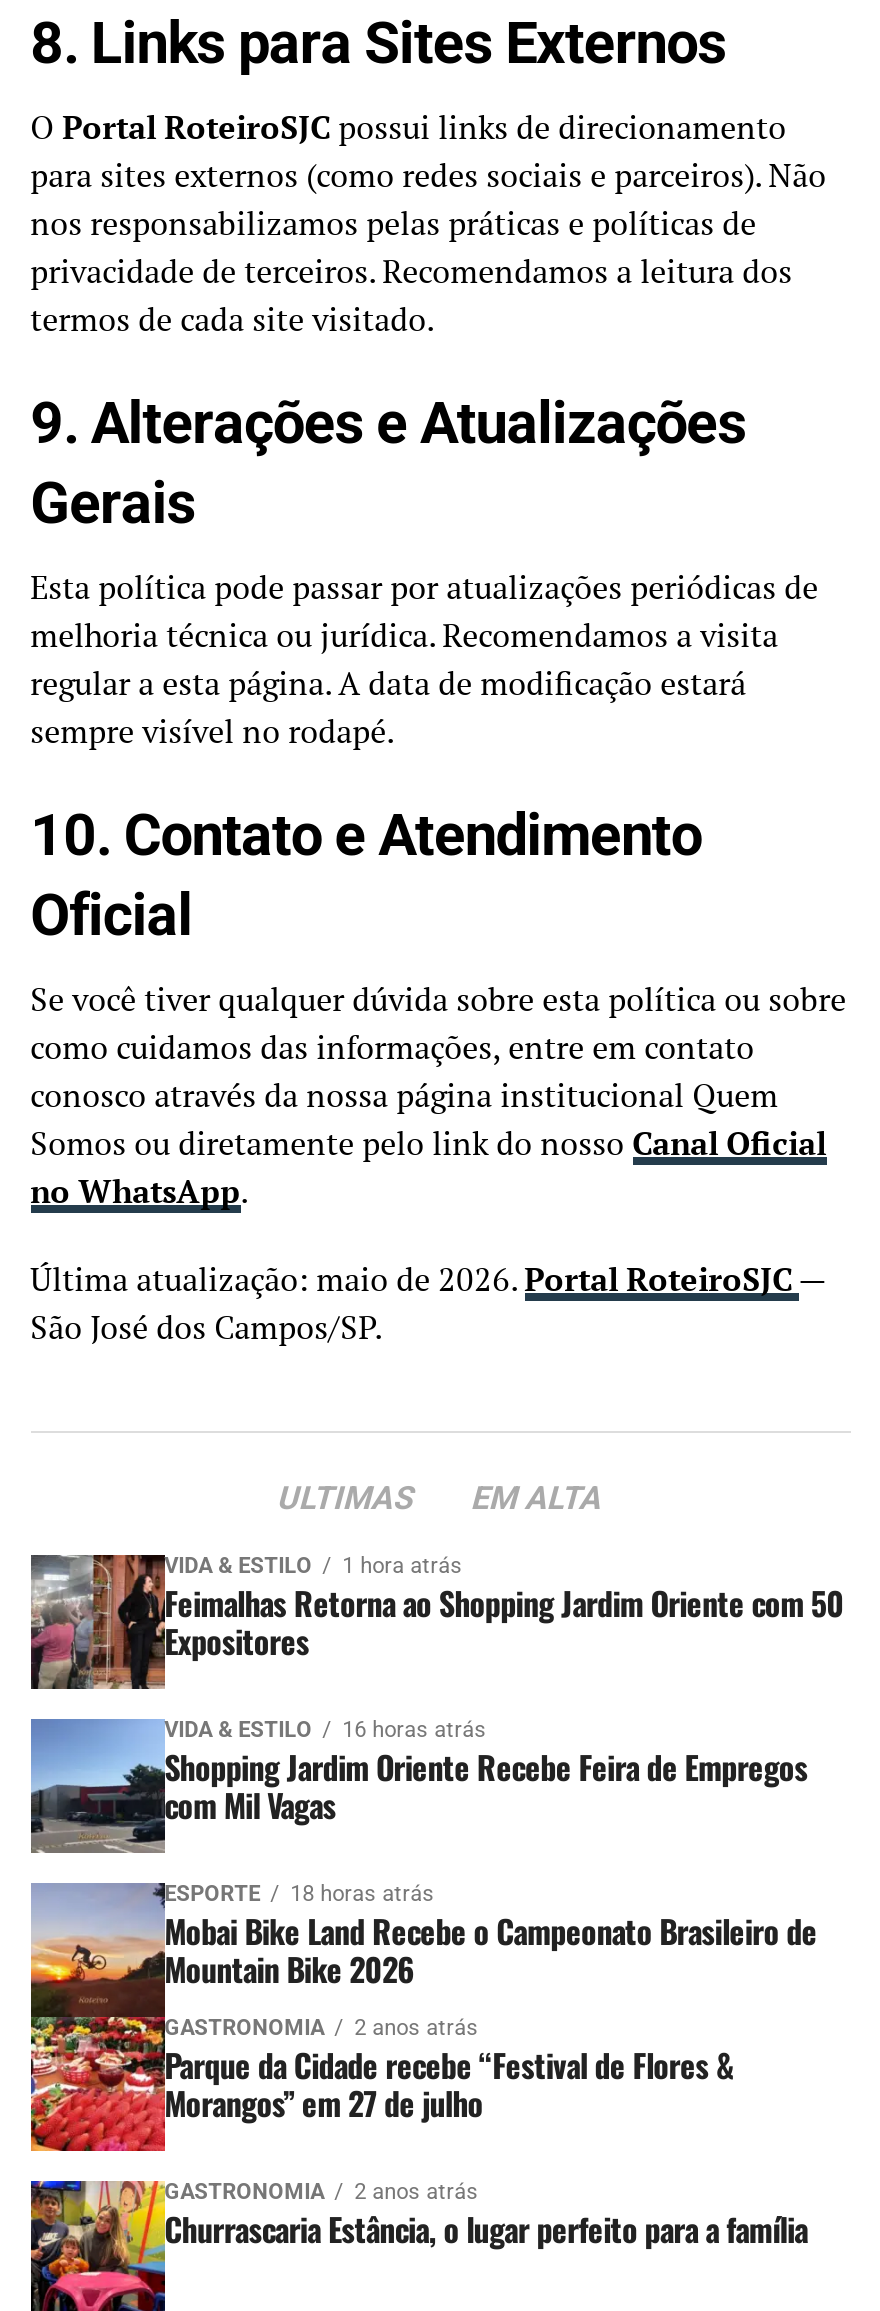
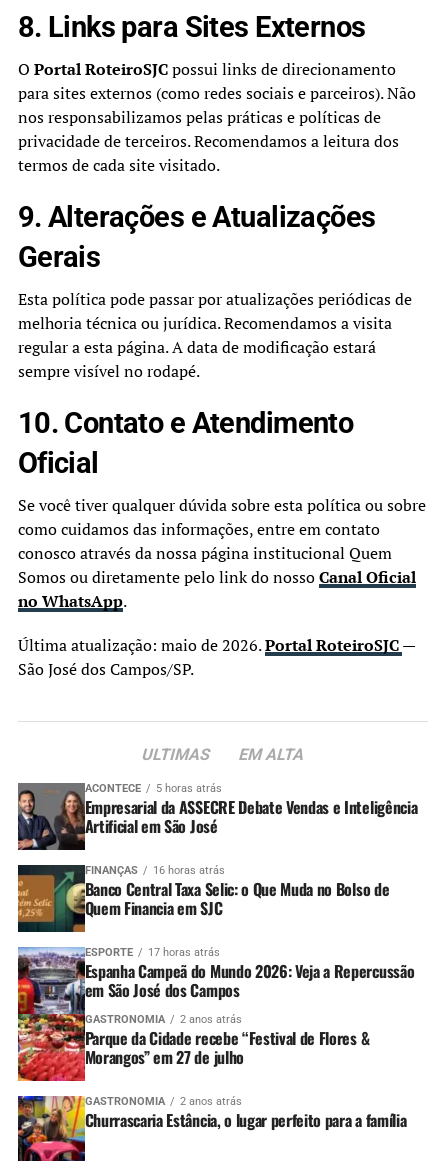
- [image]
- VIDA & ESTILO
- 1 hora atrás
- Feimalhas Retorna ao Shopping Jardim Oriente com 50
- Expositores
+ [image]
+ ACONTECE
+ 5 horas atrás
+ Empresarial da ASSECRE Debate Vendas e Inteligência
+ Artificial em São José

- [image]
- VIDA & ESTILO
+ [image]
+ FINANÇAS

- Shopping Jardim Oriente Recebe Feira de Empregos
- com Mil Vagas
+ Banco Central Taxa Selic: o Que Muda no Bolso de
+ Quem Financia em SJC

- [image]
- 18 horas atrás
- Mobai Bike Land Recebe o Campeonato Brasileiro de
- Mountain Bike 2026
+ [image]
+ 17 horas atrás
+ Espanha Campeã do Mundo 2026: Veja a Repercussão
+ em São José dos Campos
